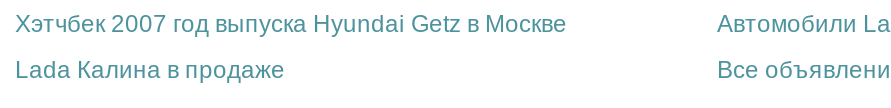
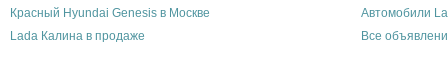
- Хэтчбек 2007 год выпуска Hyundai Getz в Москве
+ Красный Hyundai Genesis в Москве
